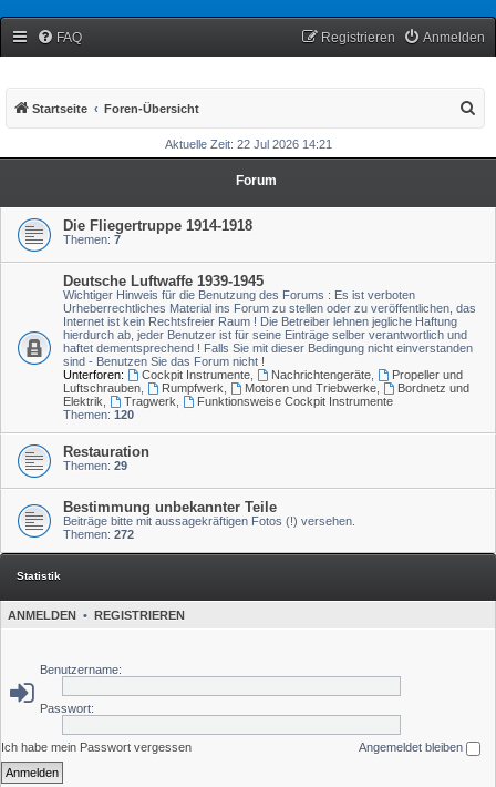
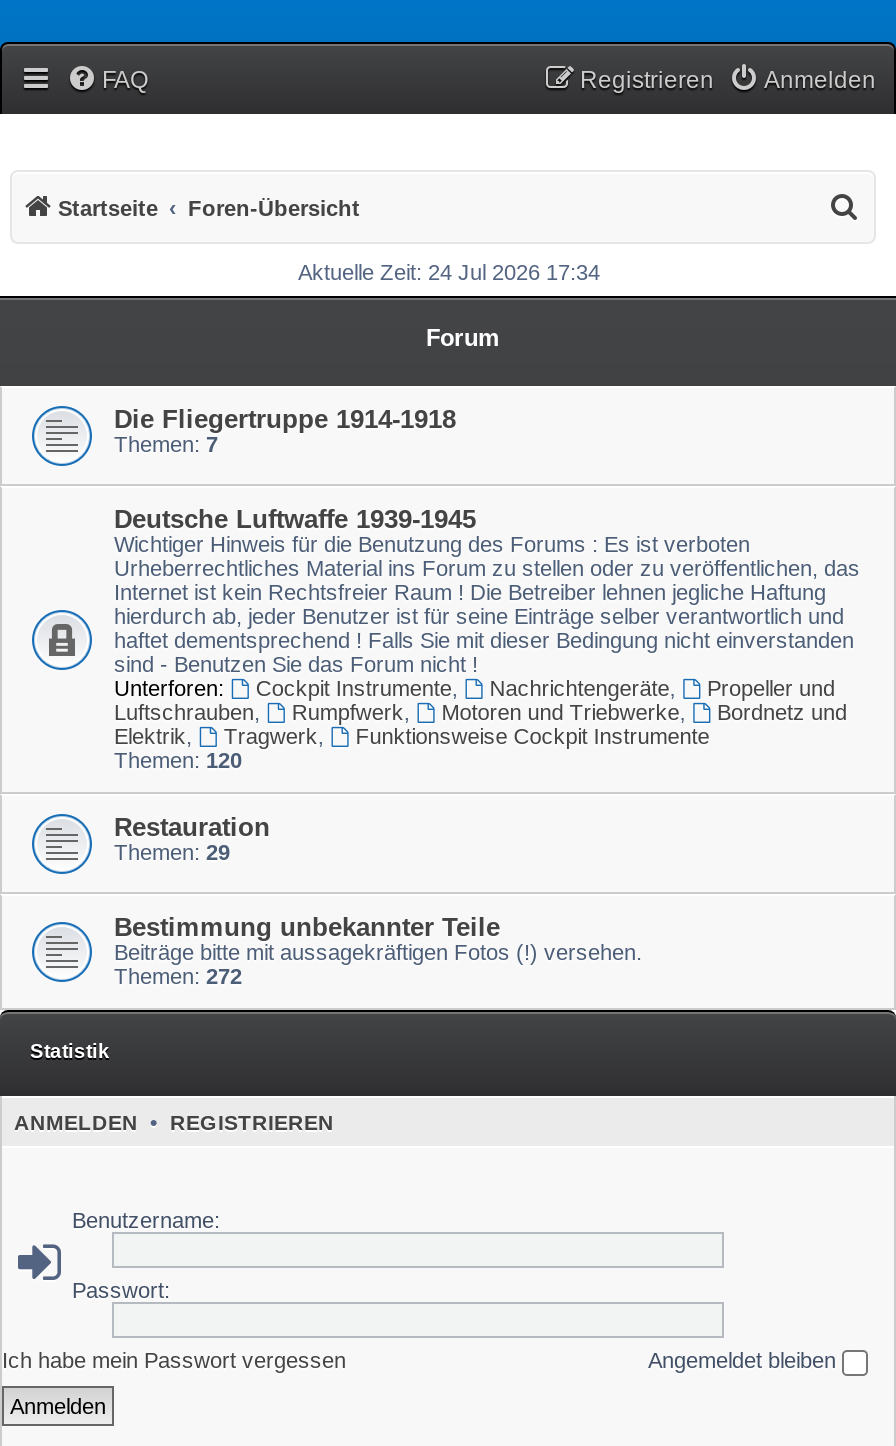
- Aktuelle Zeit: 22 Jul 2026 14:21
+ Aktuelle Zeit: 24 Jul 2026 17:34
